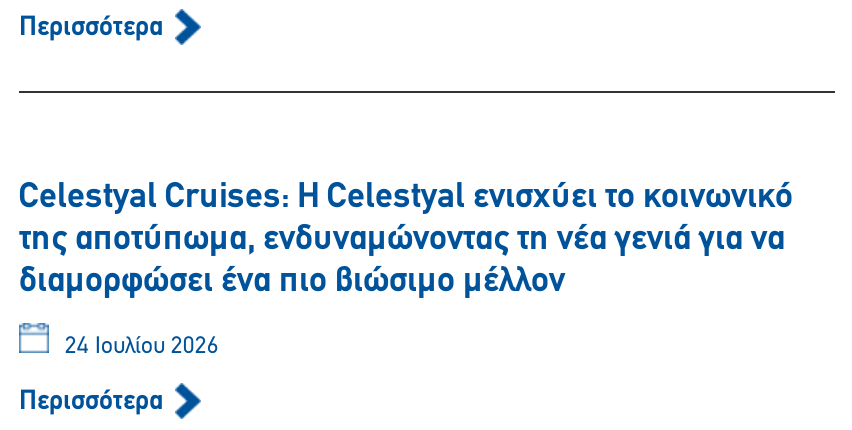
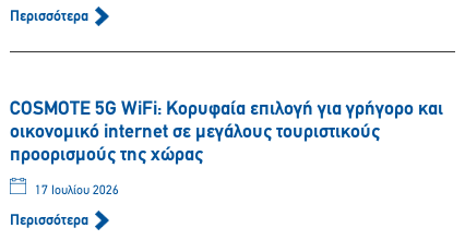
- Celestyal Cruises: Η Celestyal ενισχύει το κοινωνικό
- της αποτύπωμα, ενδυναμώνοντας τη νέα γενιά για να
- διαμορφώσει ένα πιο βιώσιμο μέλλον
+ COSMOTE 5G WiFi: Κορυφαία επιλογή για γρήγορο και
+ οικονομικό internet σε μεγάλους τουριστικούς
+ προορισμούς της χώρας

- 24 Ιουλίου 2026
+ 17 Ιουλίου 2026
